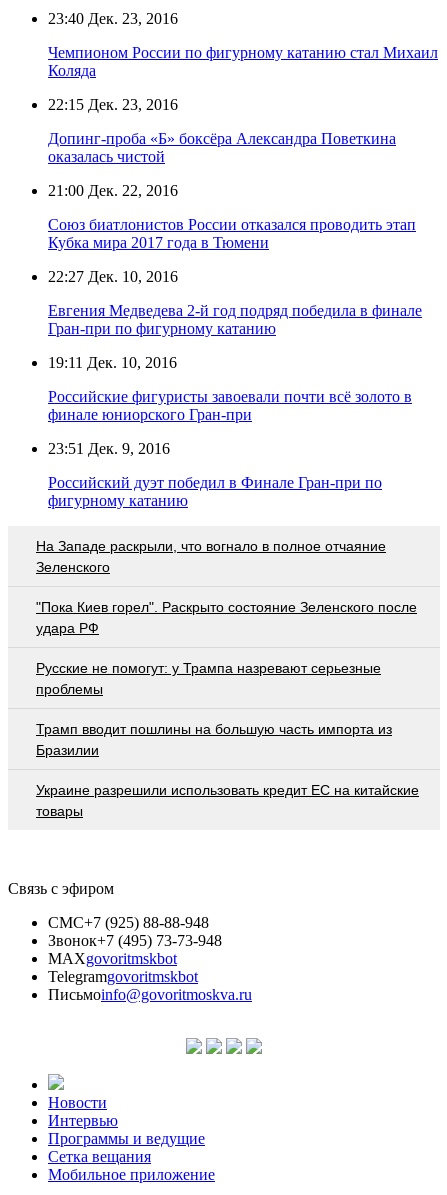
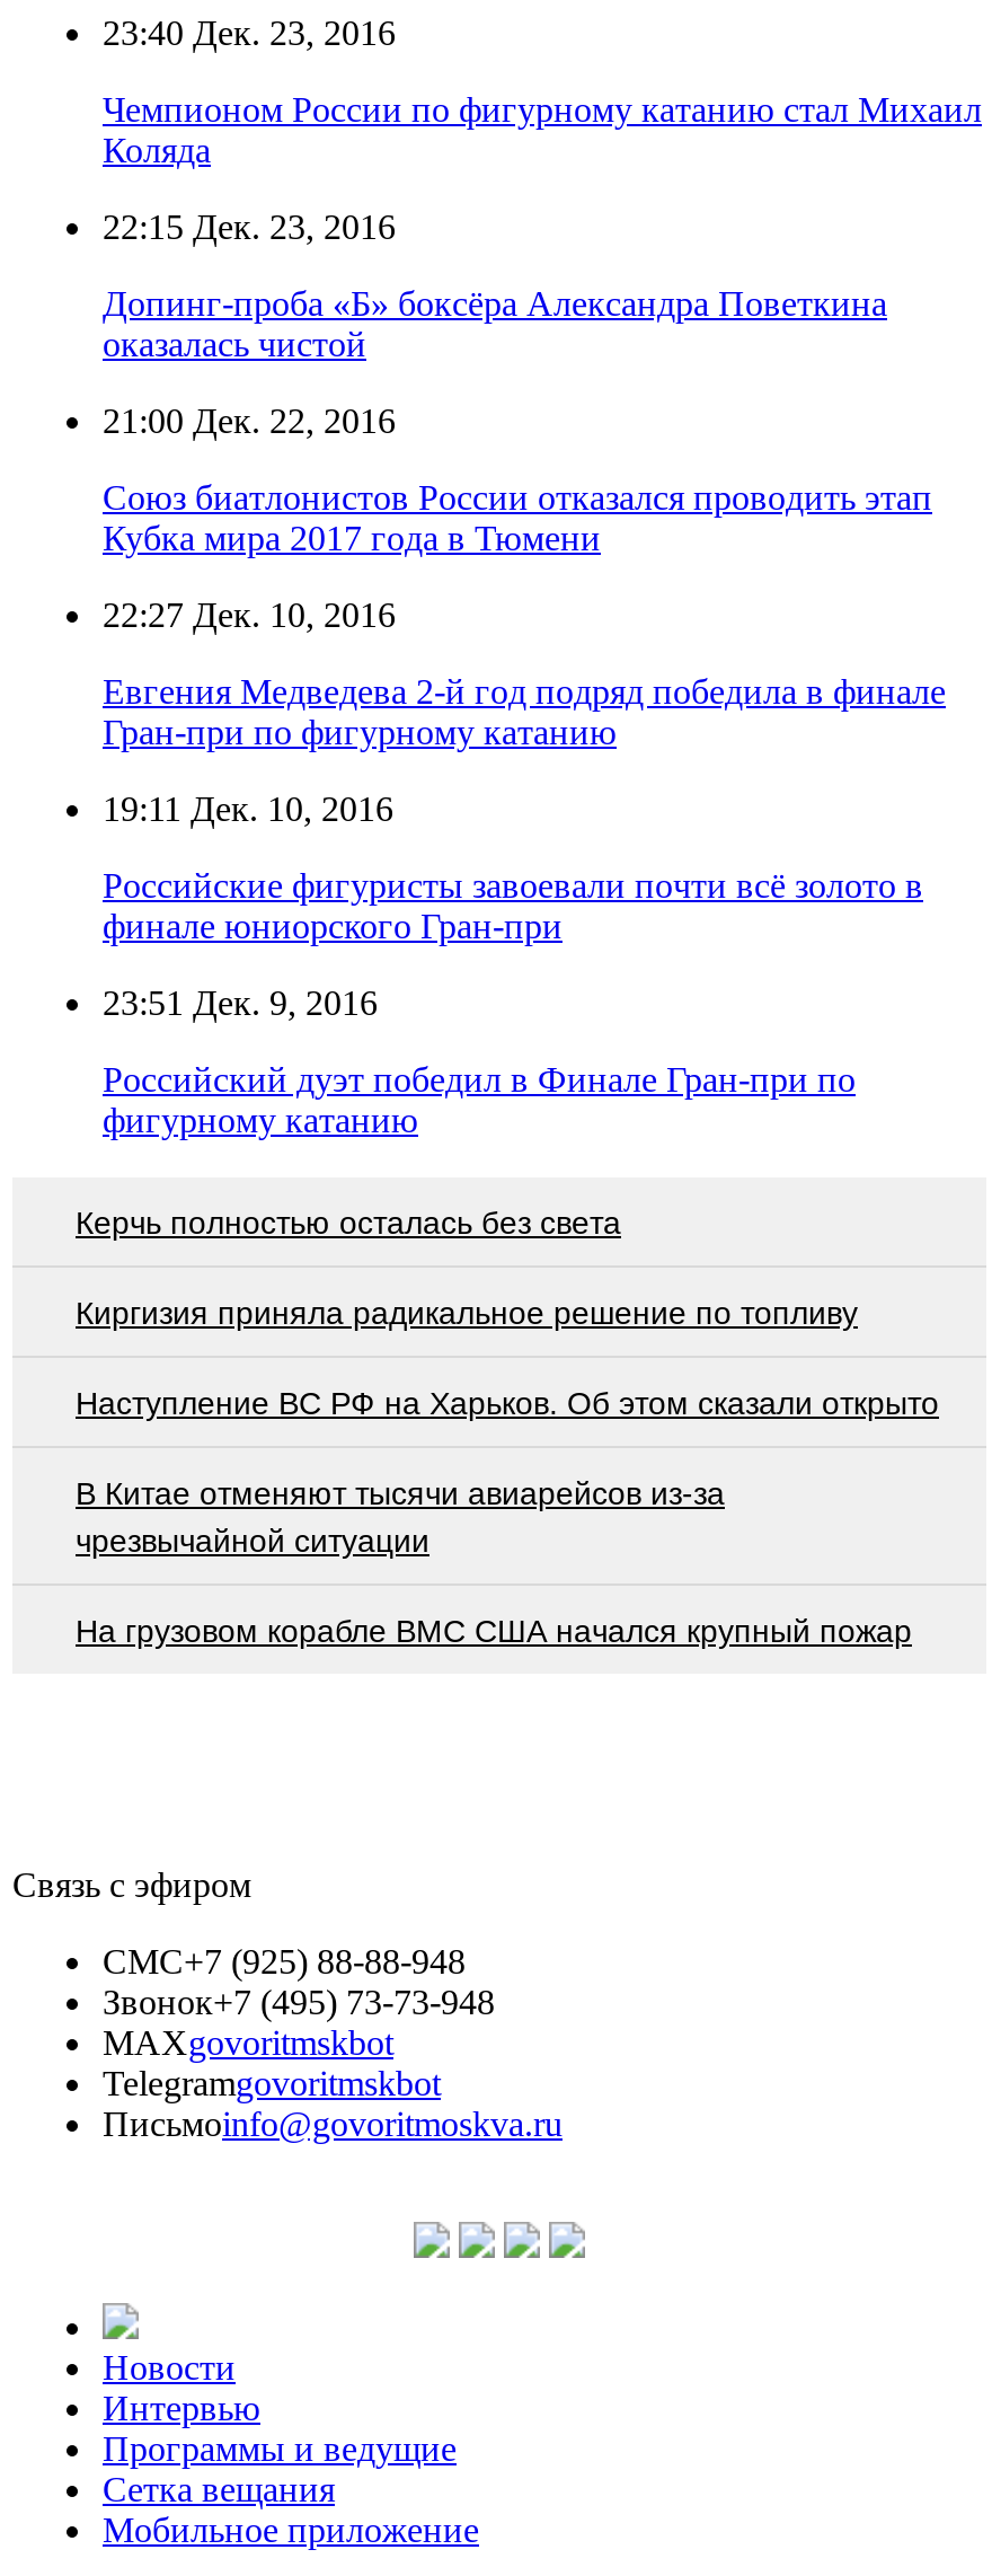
- На Западе раскрыли, что вогнало в полное отчаяние
- Зеленского
+ Керчь полностью осталась без света

- "Пока Киев горел". Раскрыто состояние Зеленского после
- удара РФ
+ Киргизия приняла радикальное решение по топливу

- Русские не помогут: у Трампа назревают серьезные
- проблемы
+ Наступление ВС РФ на Харьков. Об этом сказали открыто

- Трамп вводит пошлины на большую часть импорта из
- Бразилии
+ В Китае отменяют тысячи авиарейсов из-за
+ чрезвычайной ситуации

- Украине разрешили использовать кредит ЕС на китайские
- товары
+ На грузовом корабле ВМС США начался крупный пожар
